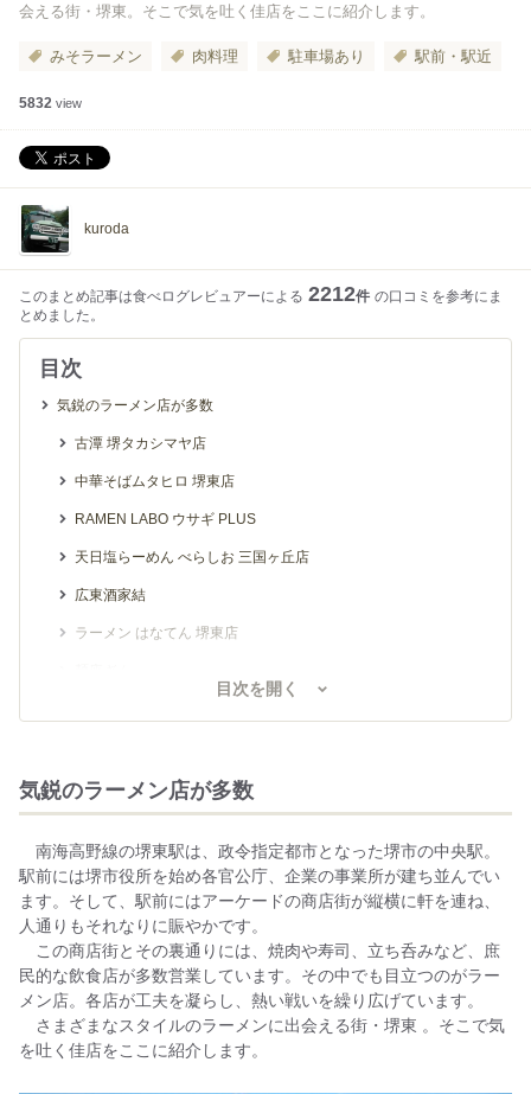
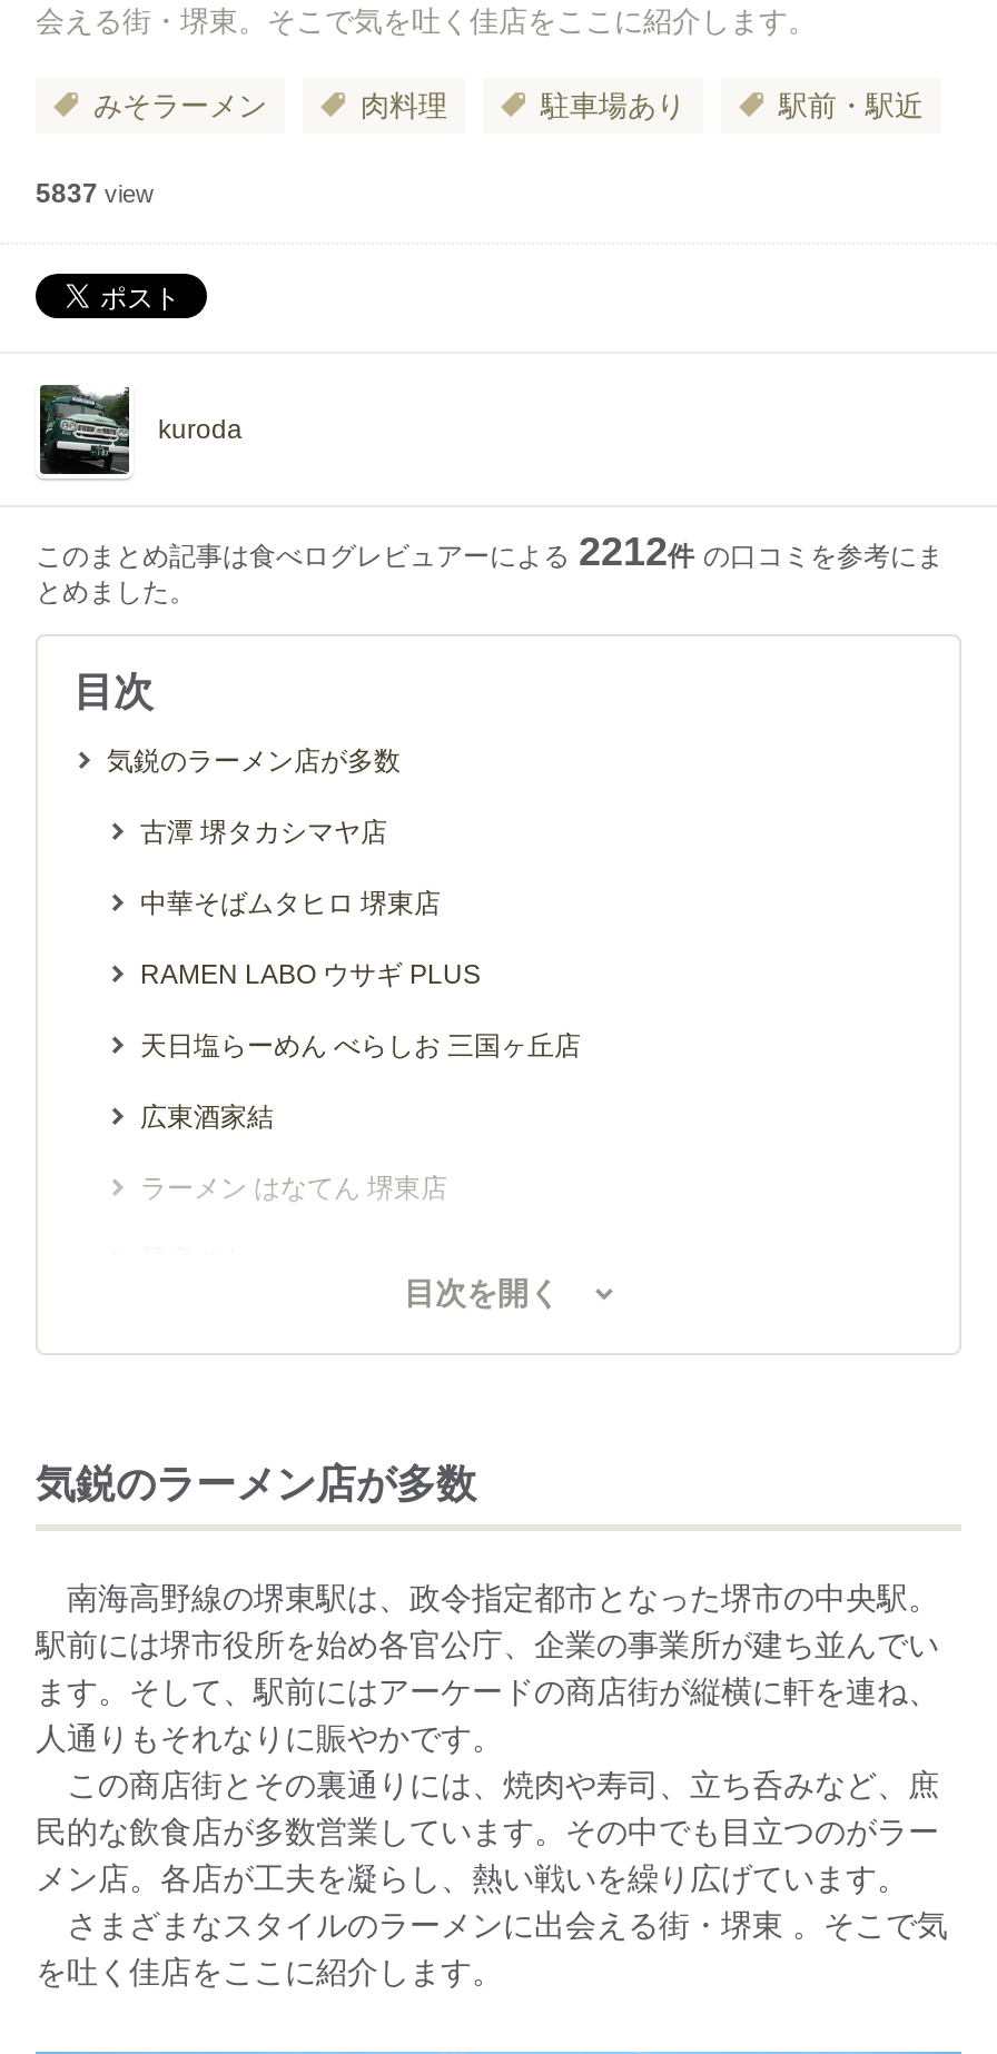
- 5832 view
+ 5837 view
